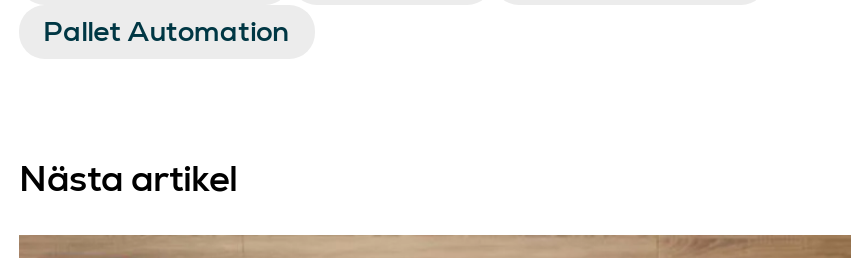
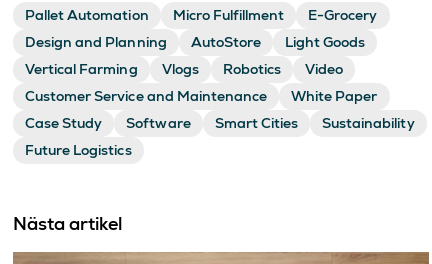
+ Micro Fulfillment
+ E-Grocery
+ Design and Planning
+ AutoStore
+ Light Goods
+ Vertical Farming
+ Vlogs
+ Robotics
+ Video
+ Customer Service and Maintenance
+ White Paper
+ Case Study
+ Software
+ Smart Cities
+ Sustainability
+ Future Logistics
